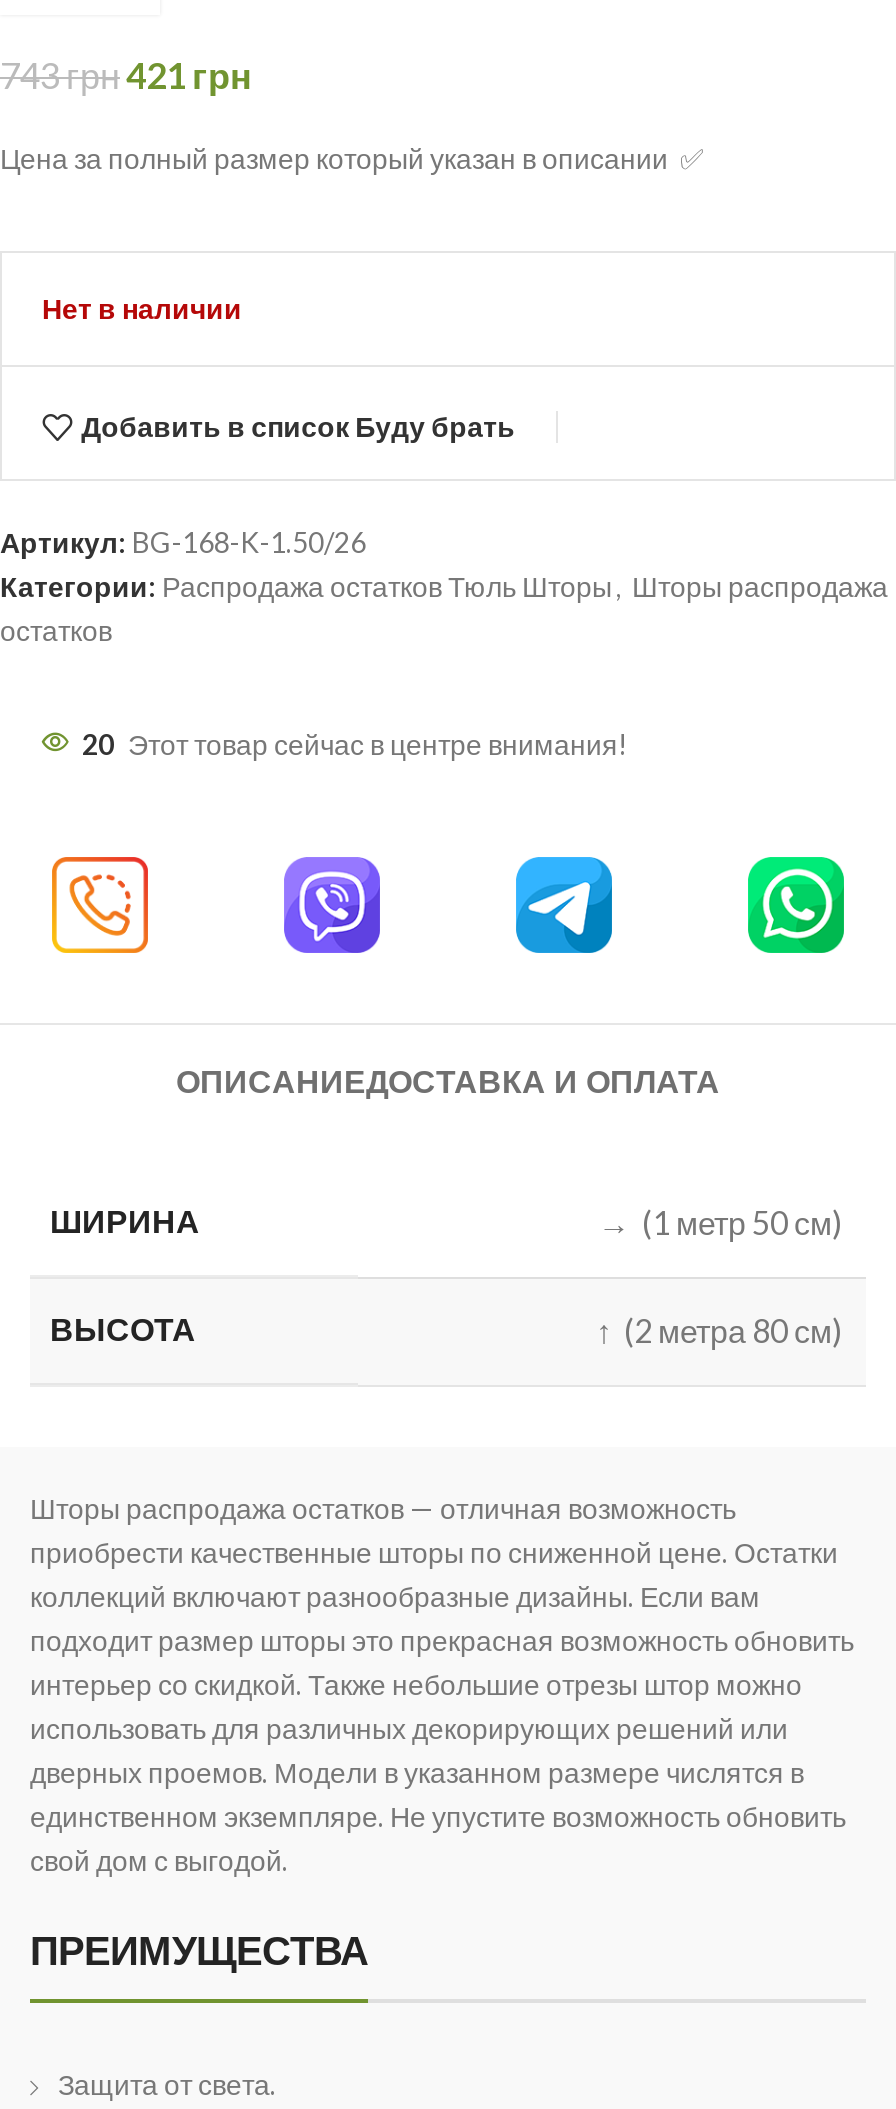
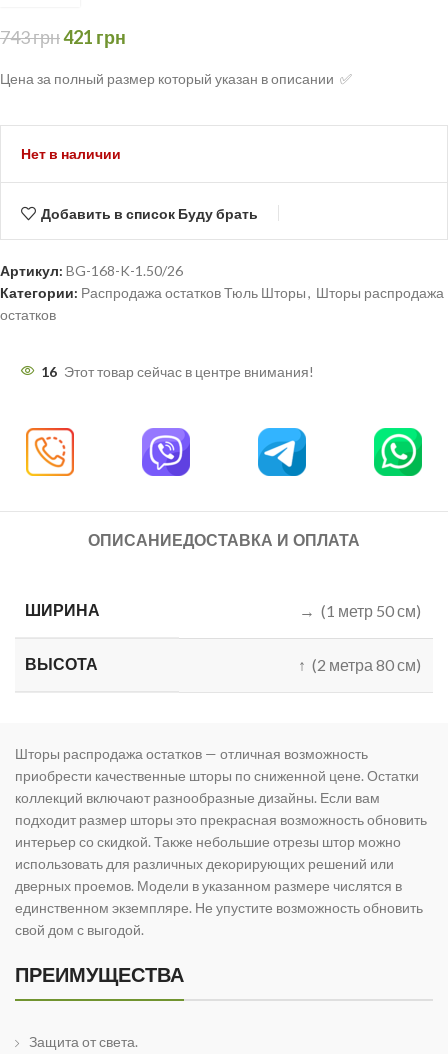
- 20 Этот товар сейчас в центре внимания!
+ 16 Этот товар сейчас в центре внимания!
